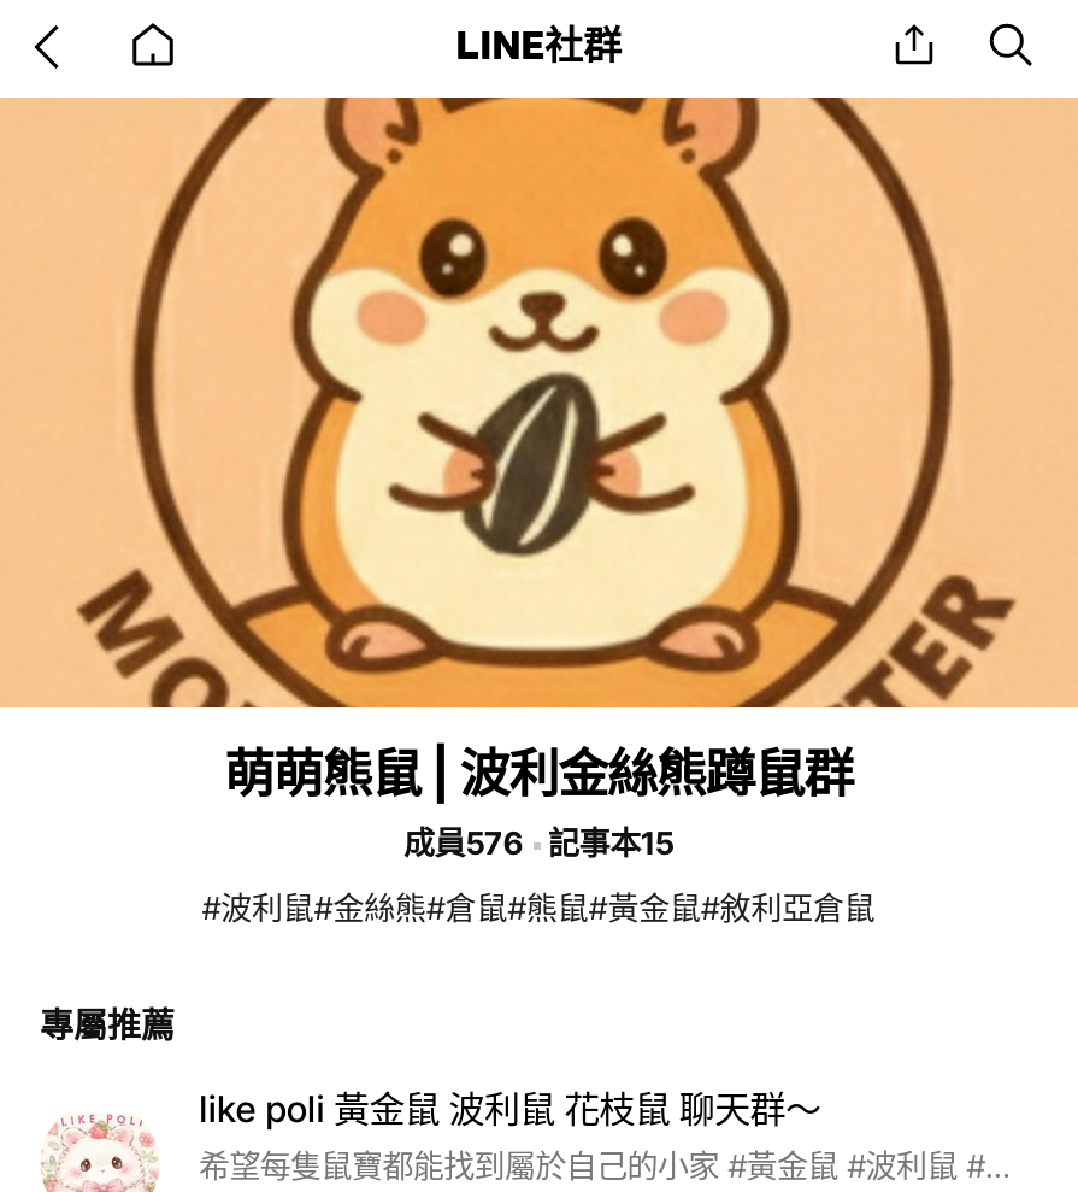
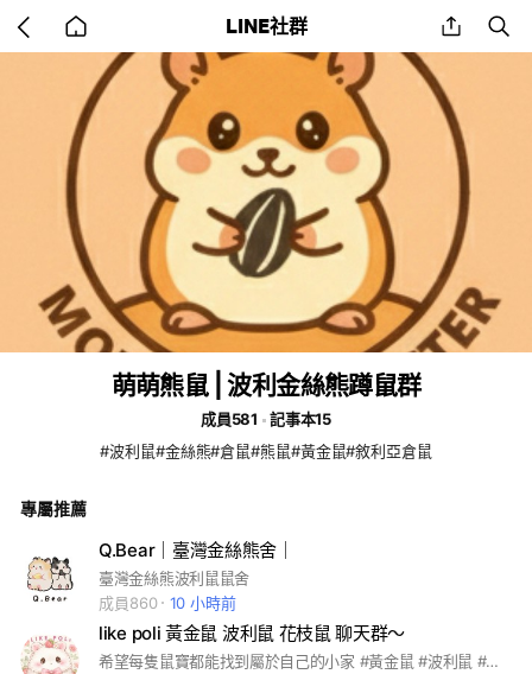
- 成員576 記事本15
+ 成員581 記事本15

+ [image]
+ Q.Bear｜臺灣金絲熊舍｜
+ 臺灣金絲熊波利鼠鼠舍
+ 成員860
+ 10 小時前
